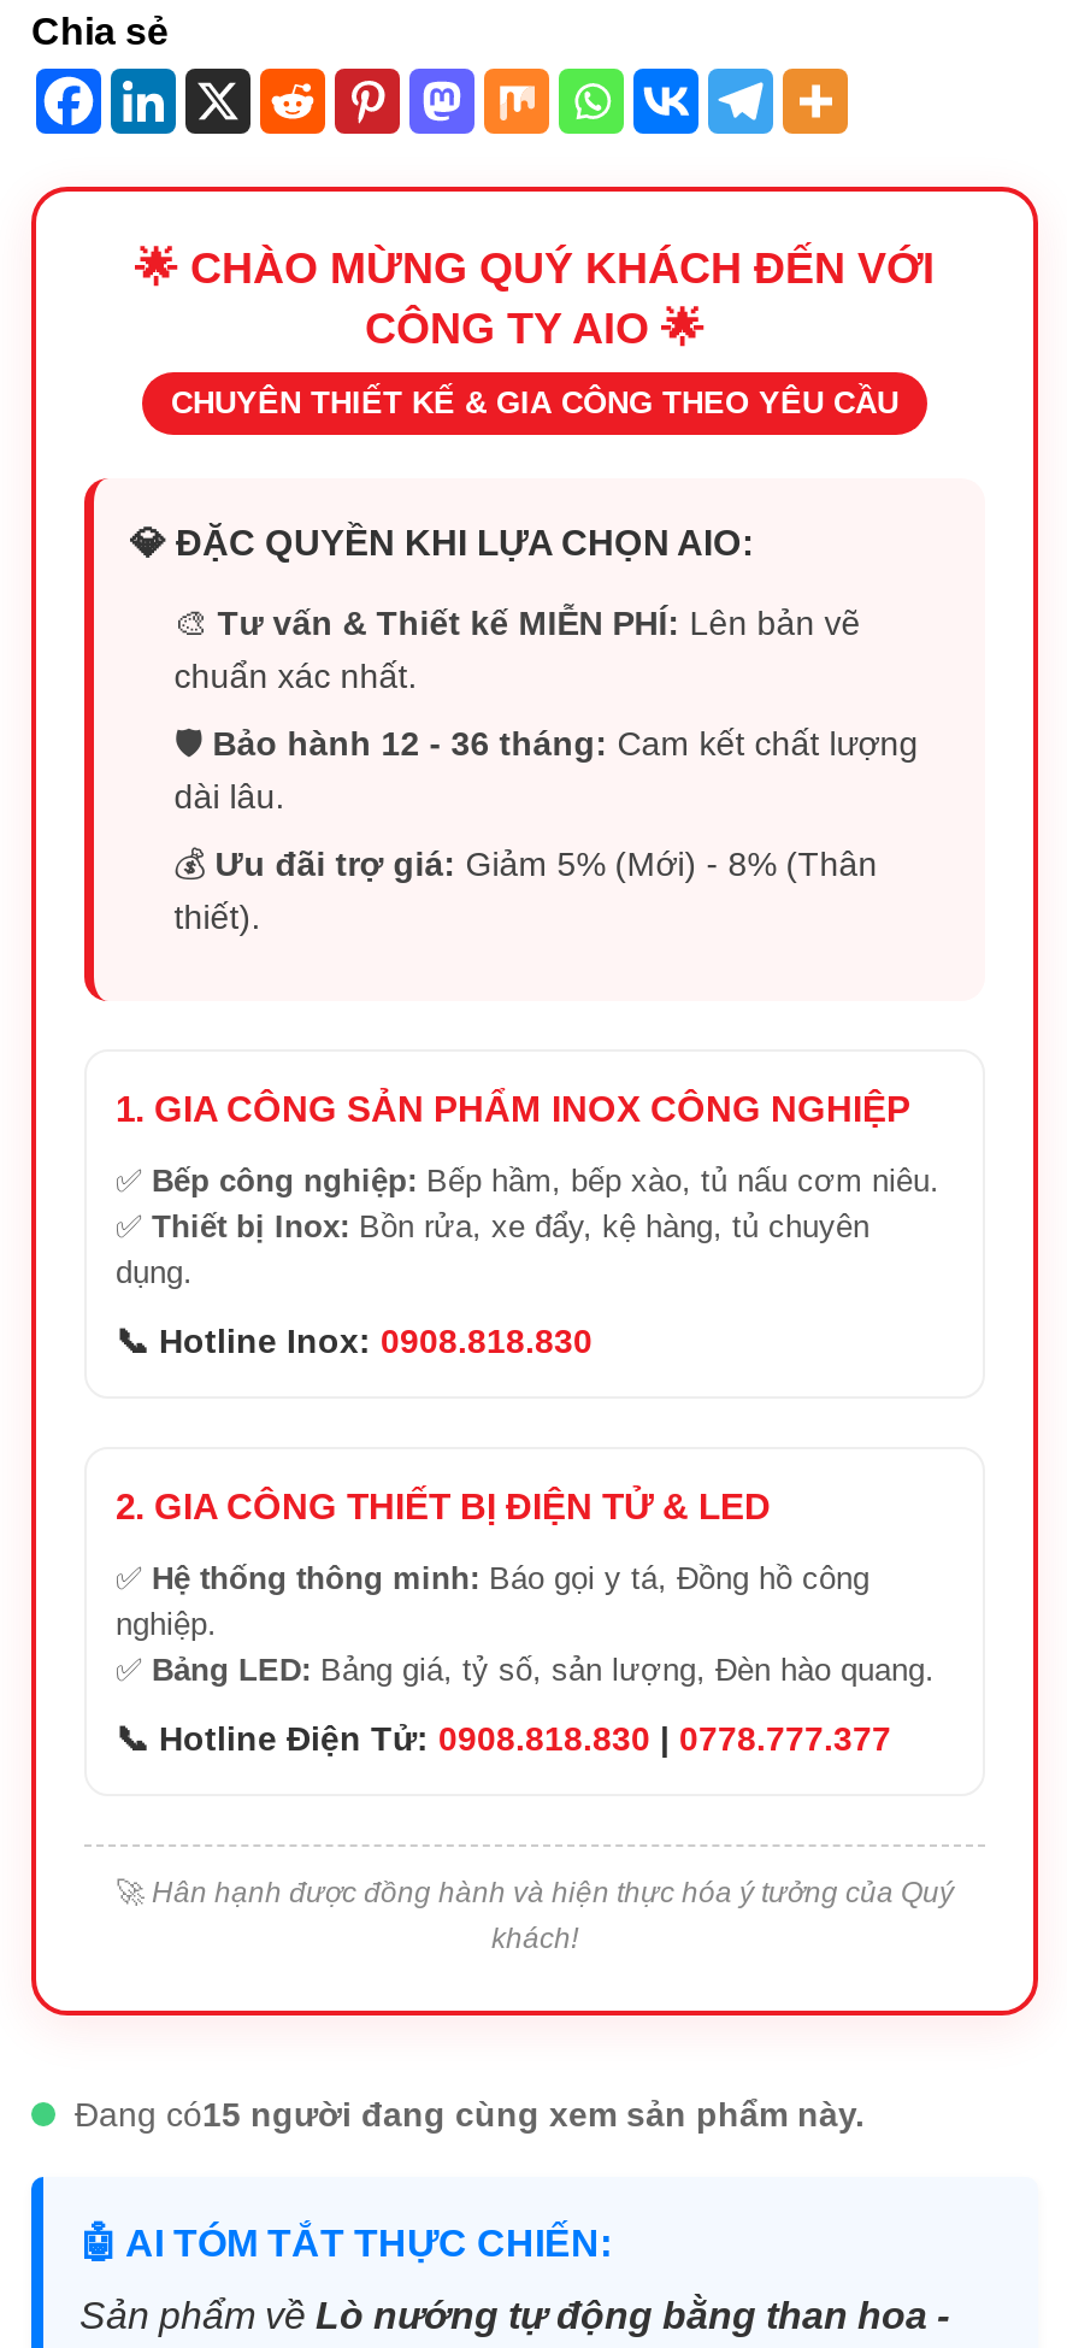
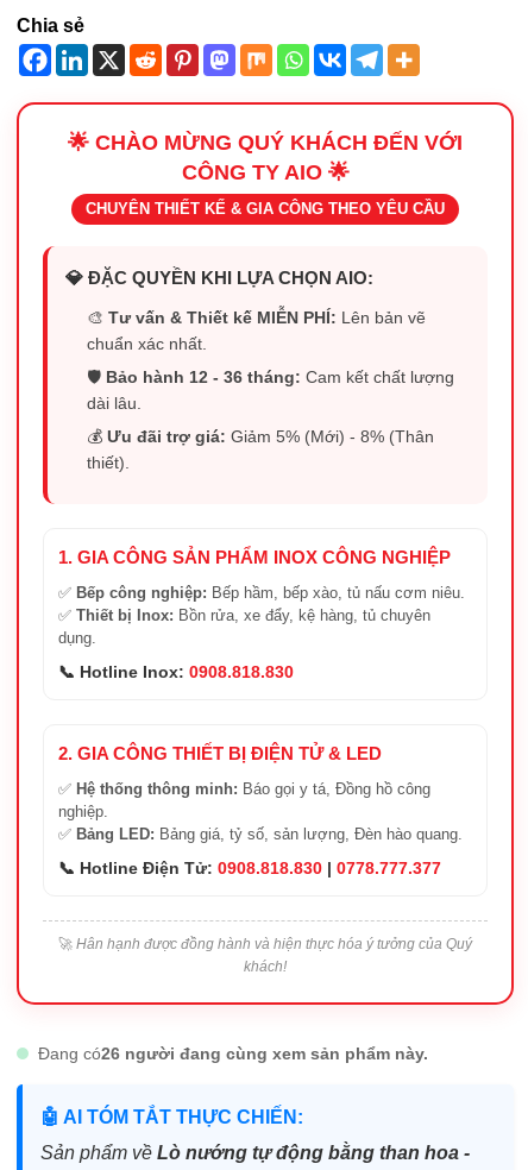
- Đang có15 người đang cùng xem sản phẩm này.
+ Đang có26 người đang cùng xem sản phẩm này.
